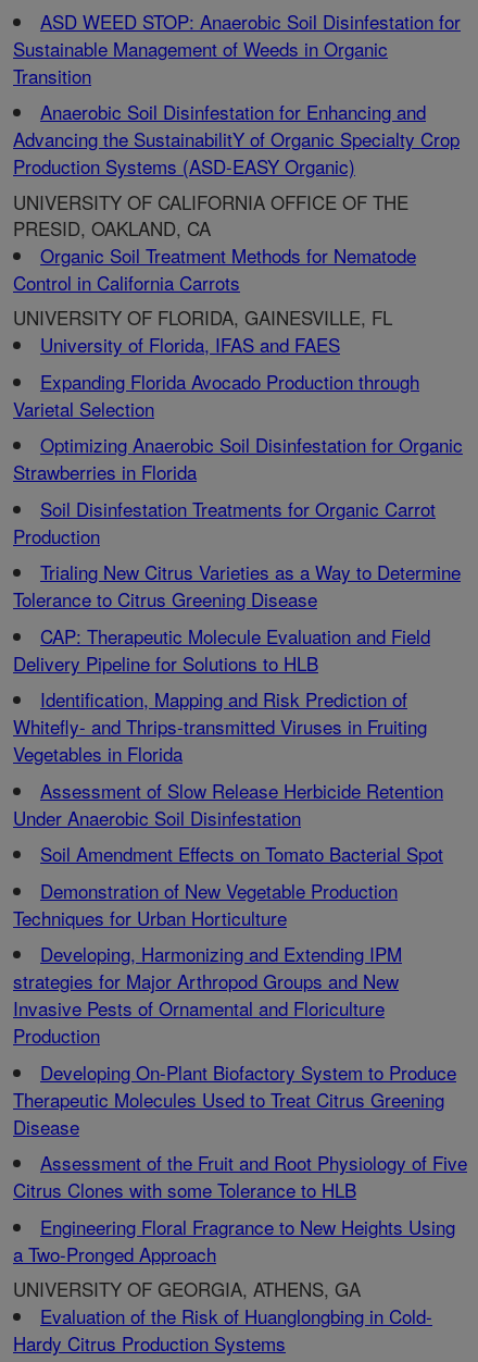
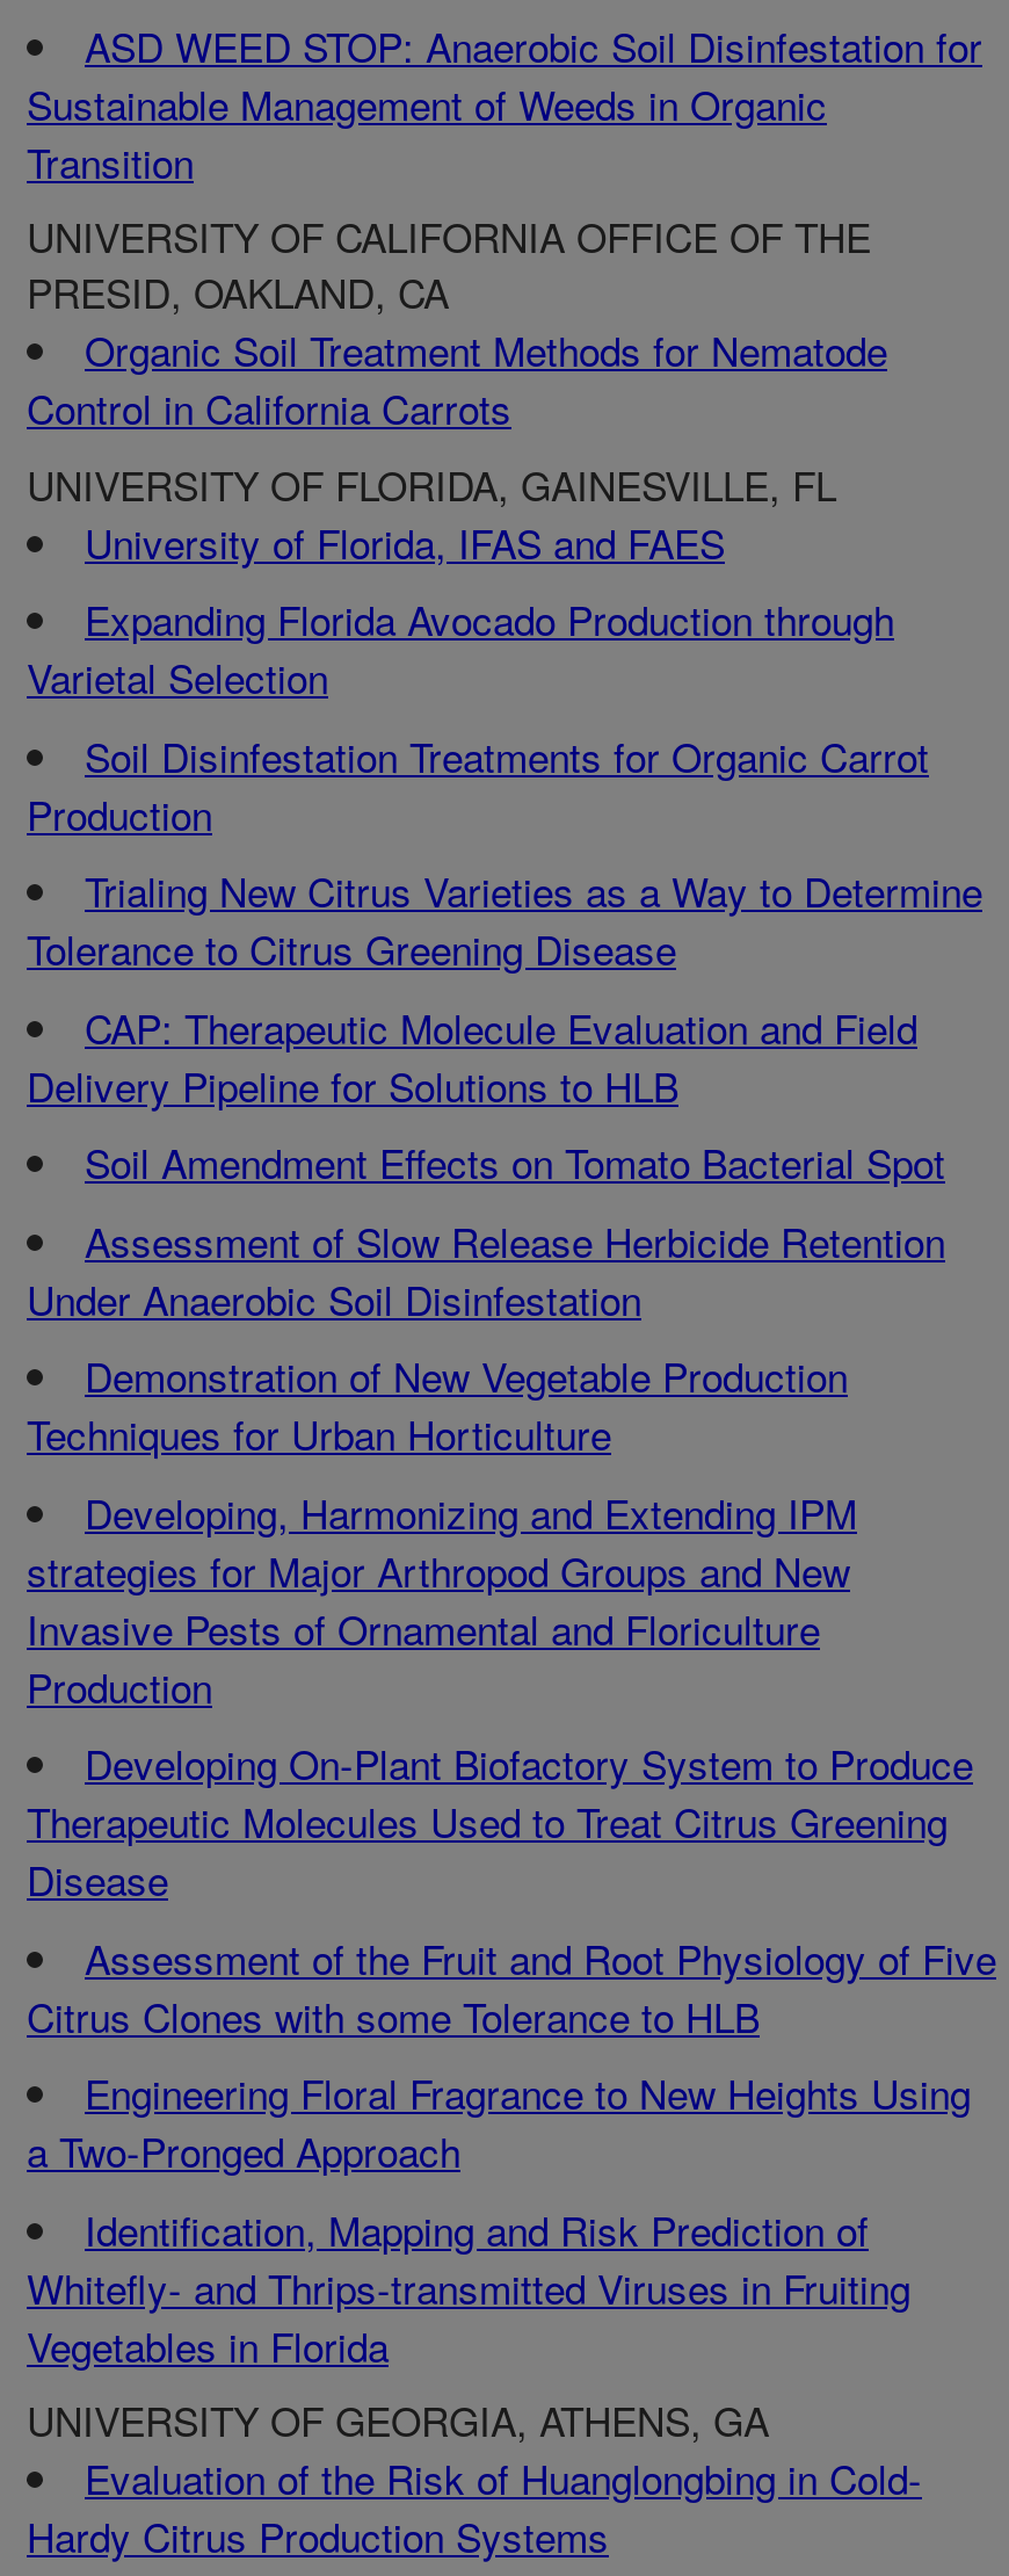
- Anaerobic Soil Disinfestation for Enhancing and
- Advancing the SustainabilitY of Organic Specialty Crop
- Production Systems (ASD-EASY Organic)

- Optimizing Anaerobic Soil Disinfestation for Organic
- Strawberries in Florida

moved down: Identification, Mapping and Risk Prediction of | Whitefly- and Thrips-transmitted Viruses in Fruiting | Vegetables in Florida

moved up: Assessment of Slow Release Herbicide Retention | Under Anaerobic Soil Disinfestation

moved up: Soil Amendment Effects on Tomato Bacterial Spot

moved up: Demonstration of New Vegetable Production | Techniques for Urban Horticulture | Developing, Harmonizing and Extending IPM | ... | Engineering Floral Fragrance to New Heights Using | a Two-Pronged Approach
